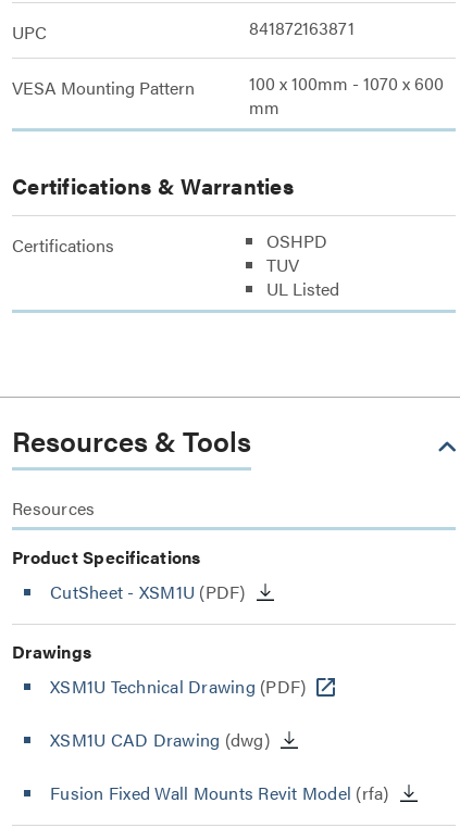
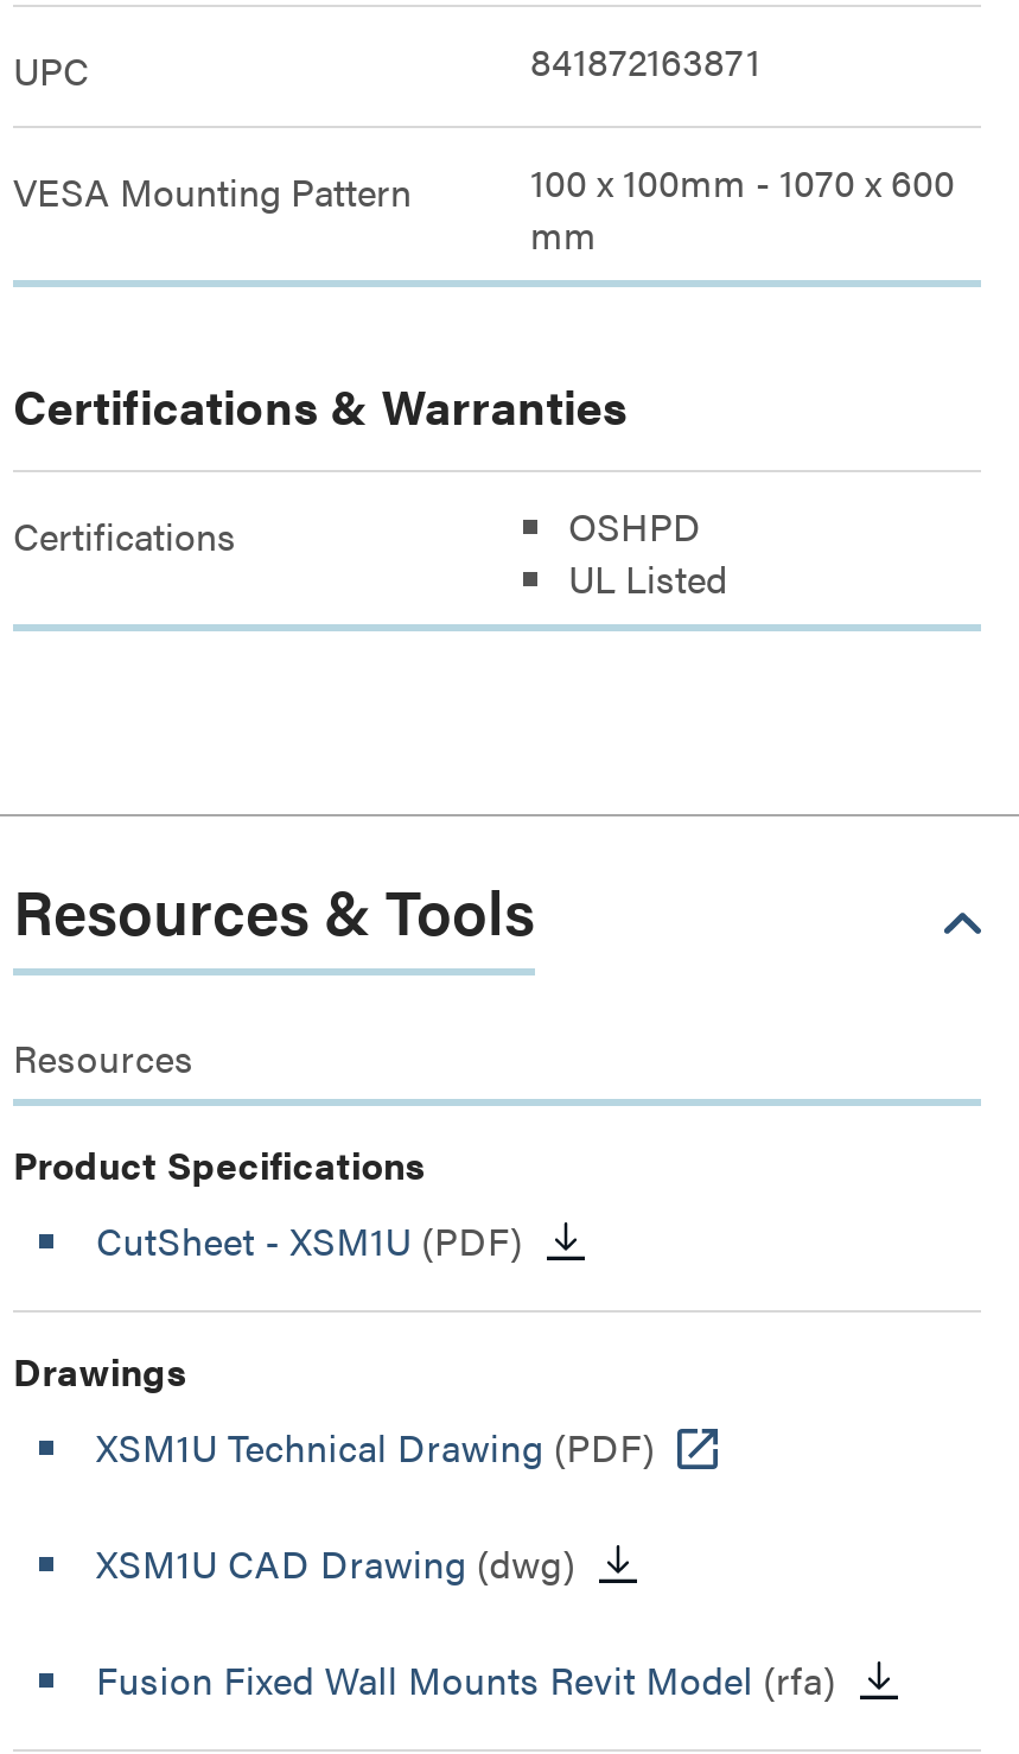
- TUV
